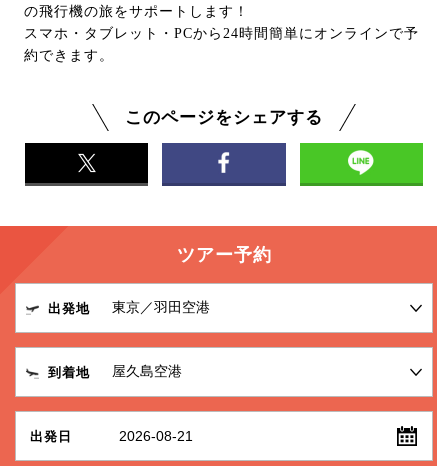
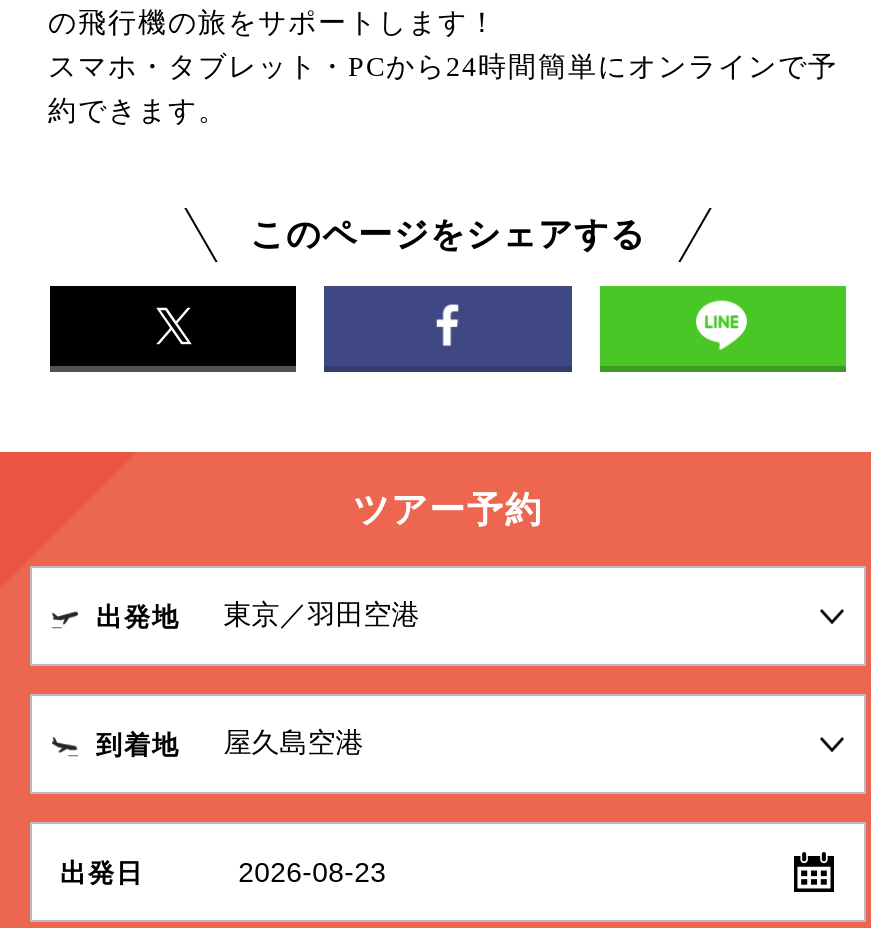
- 2026-08-21
+ 2026-08-23
